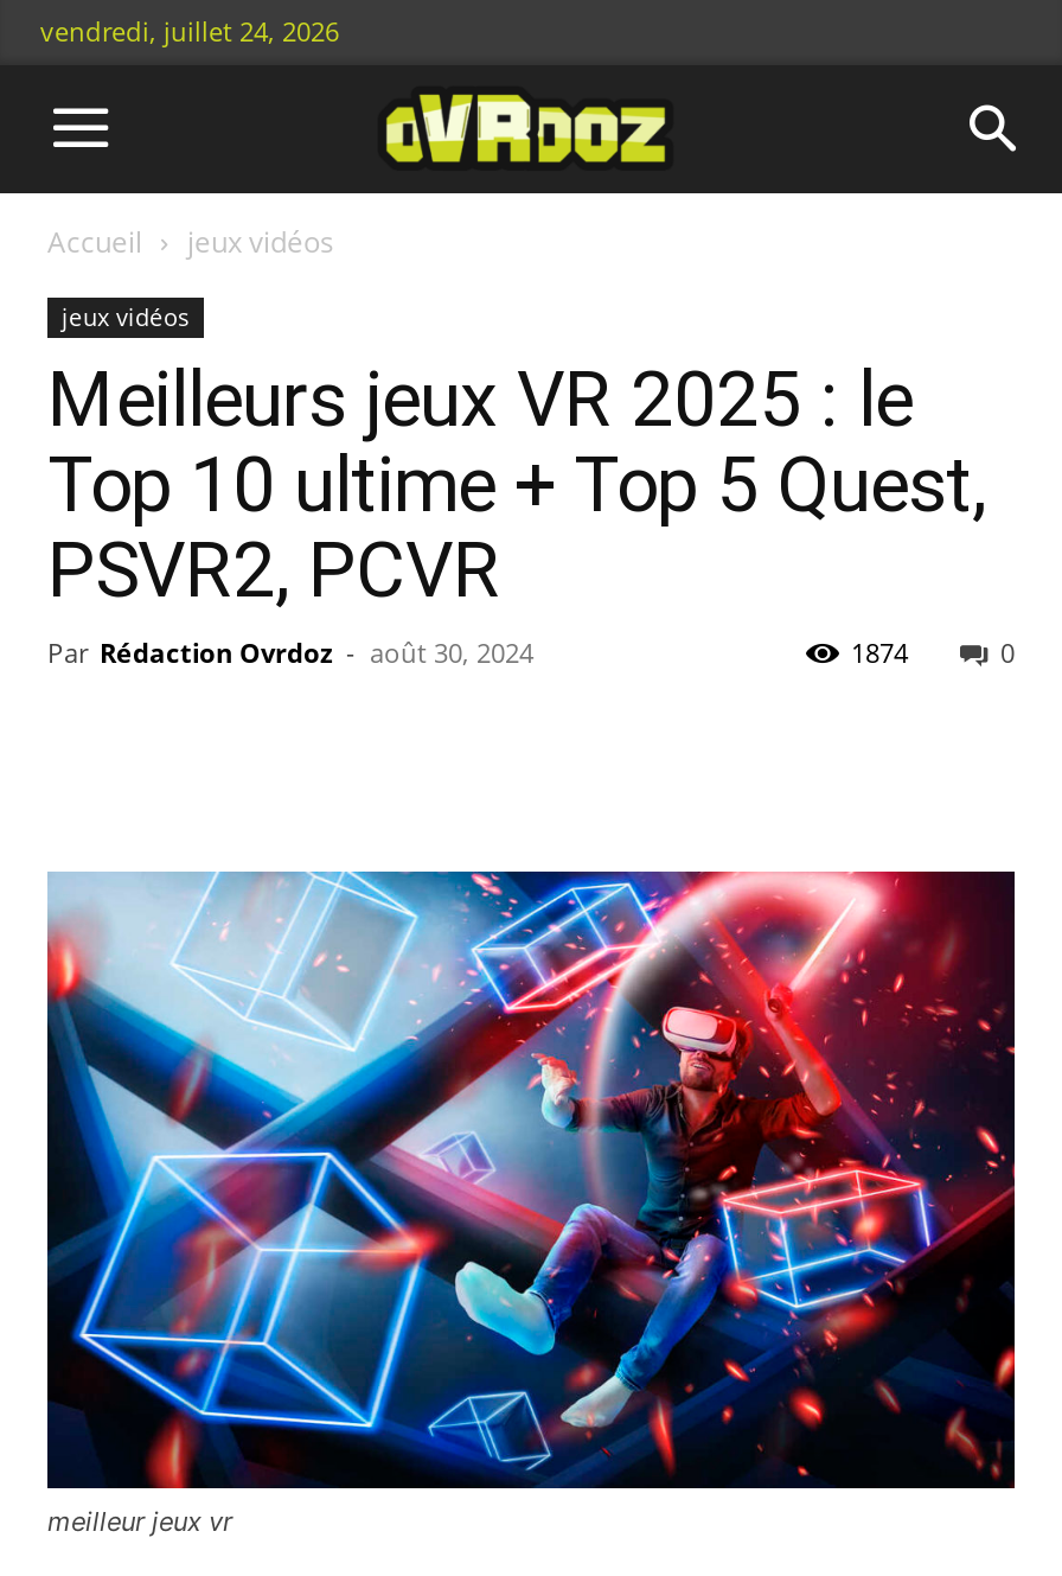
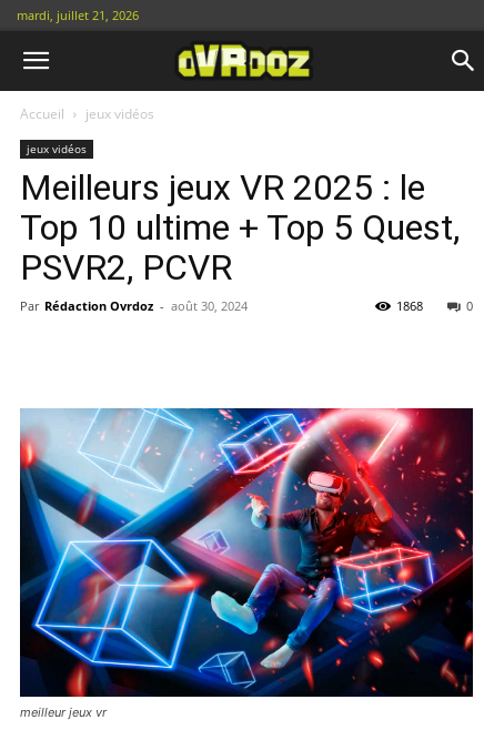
- vendredi, juillet 24, 2026
+ mardi, juillet 21, 2026

- 1874
+ 1868
